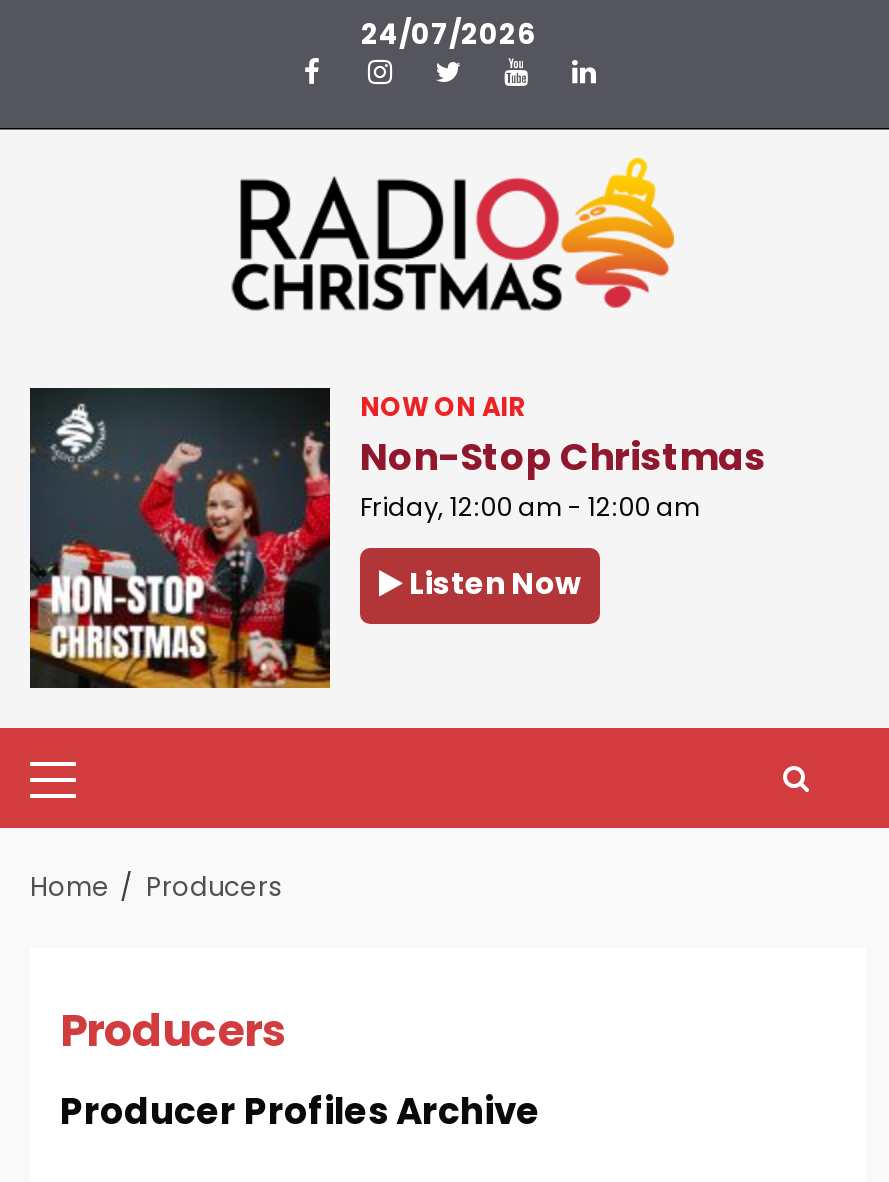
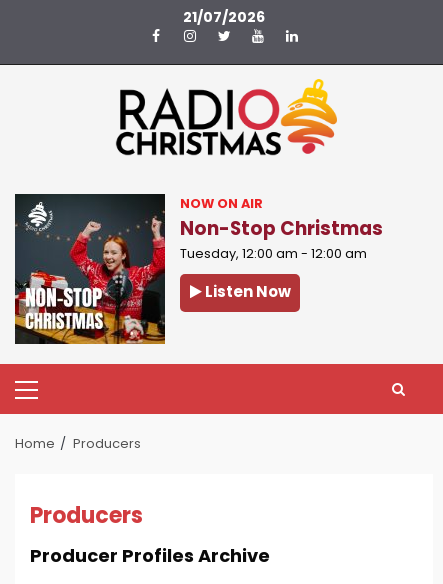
- 24/07/2026
+ 21/07/2026

- Friday, 12:00 am - 12:00 am
+ Tuesday, 12:00 am - 12:00 am
